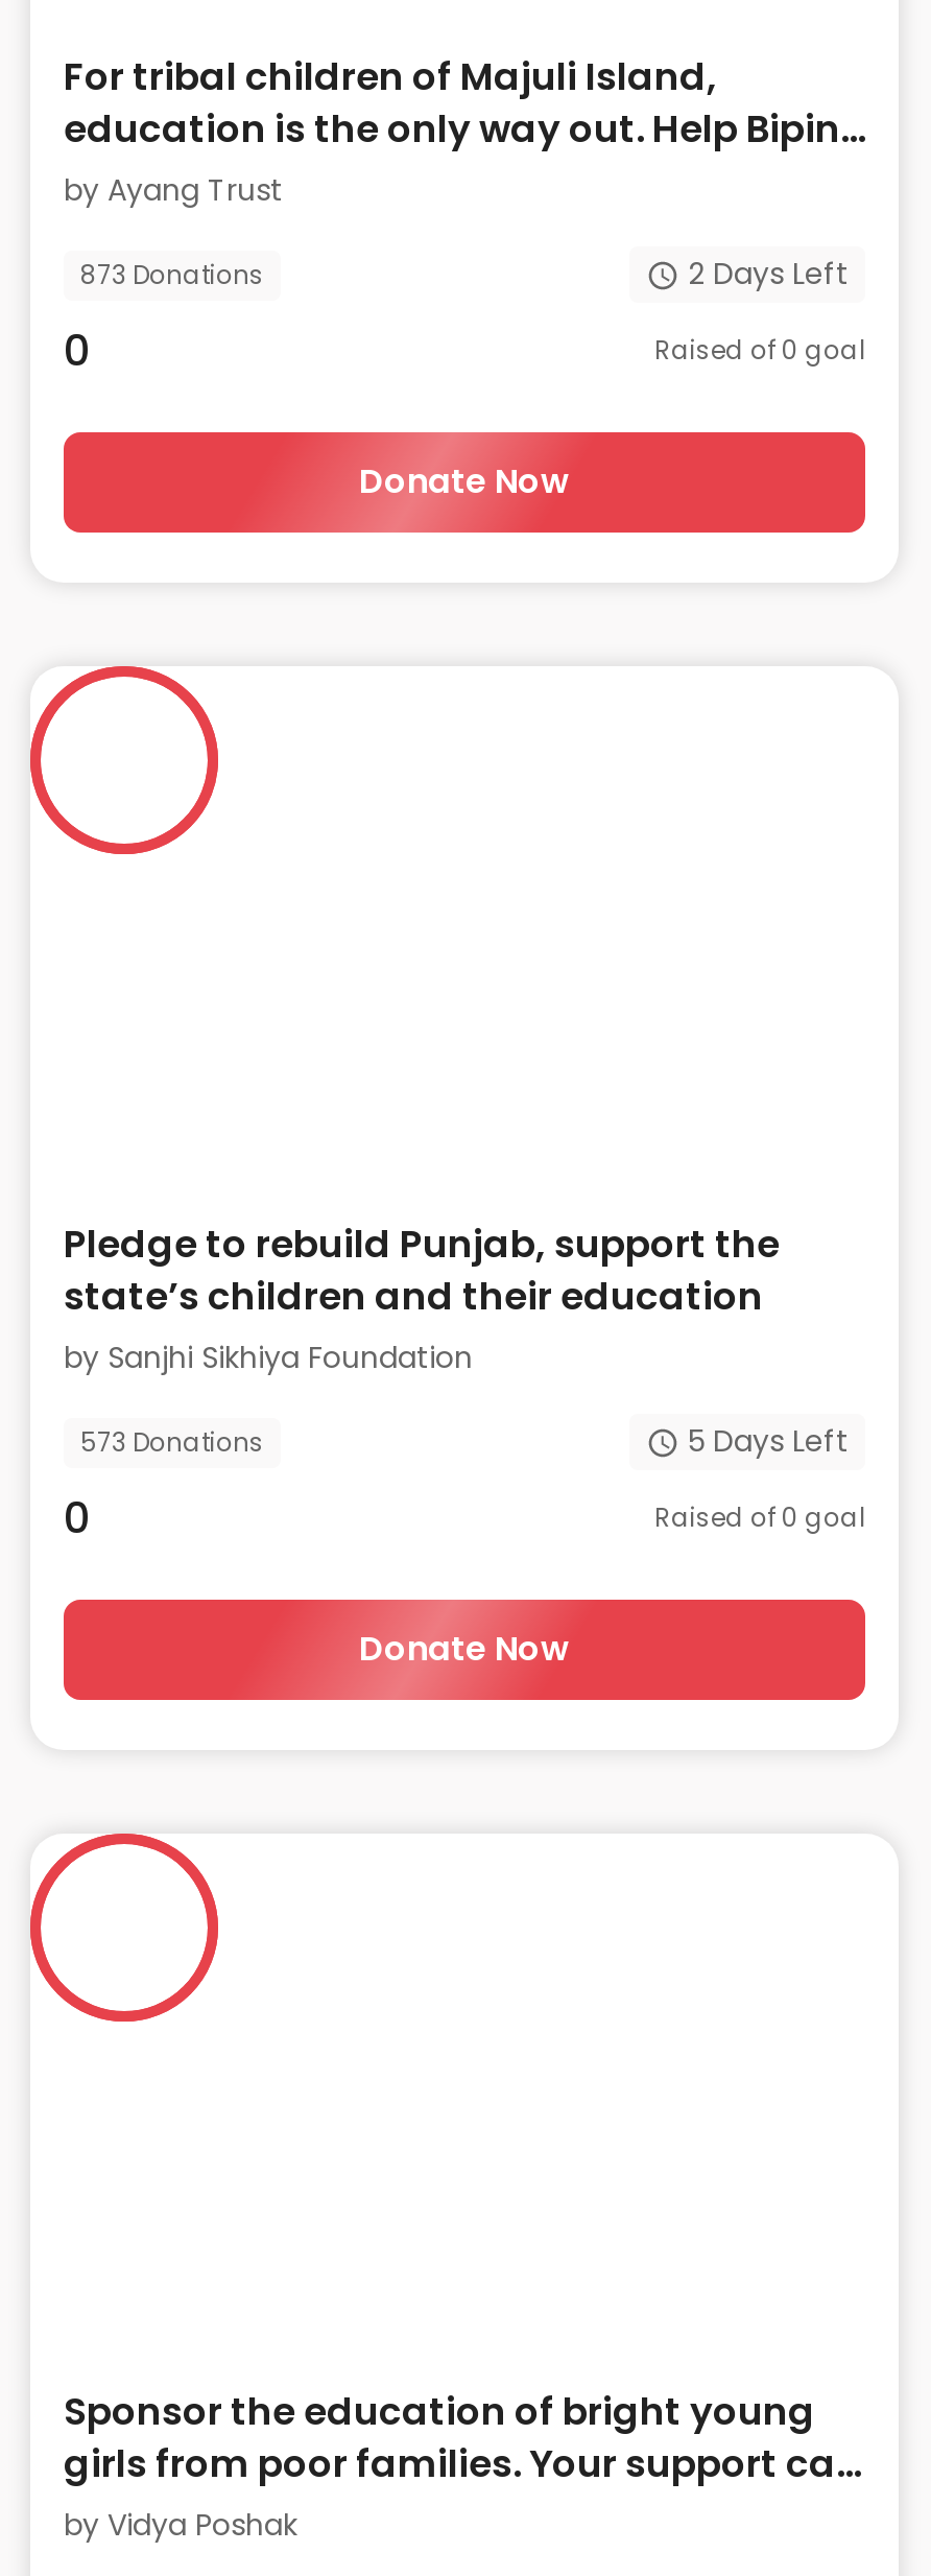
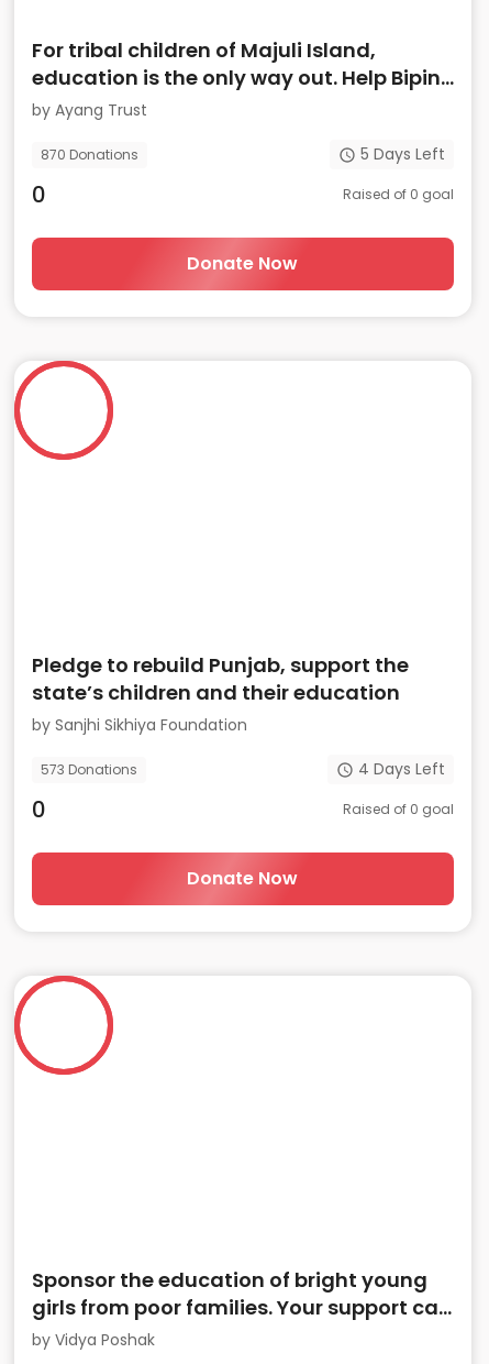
- 873 Donations
+ 870 Donations

- 2 Days Left
+ 5 Days Left

- 5 Days Left
+ 4 Days Left
